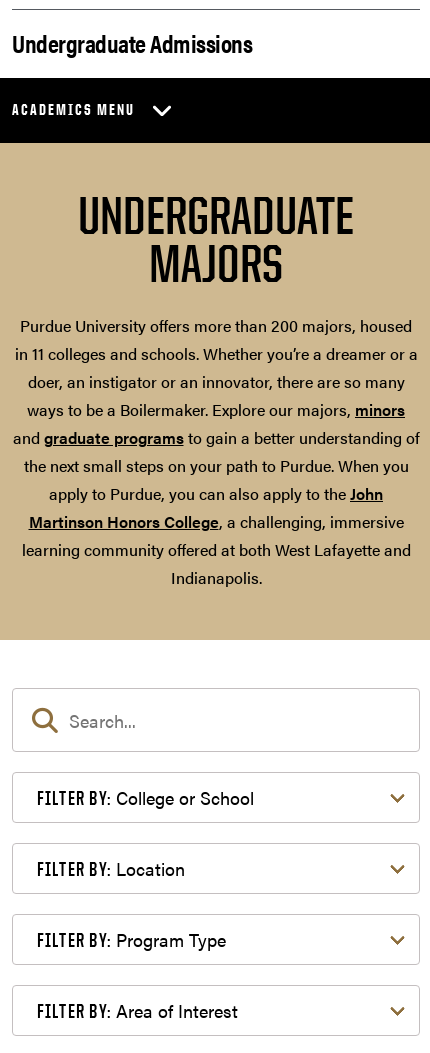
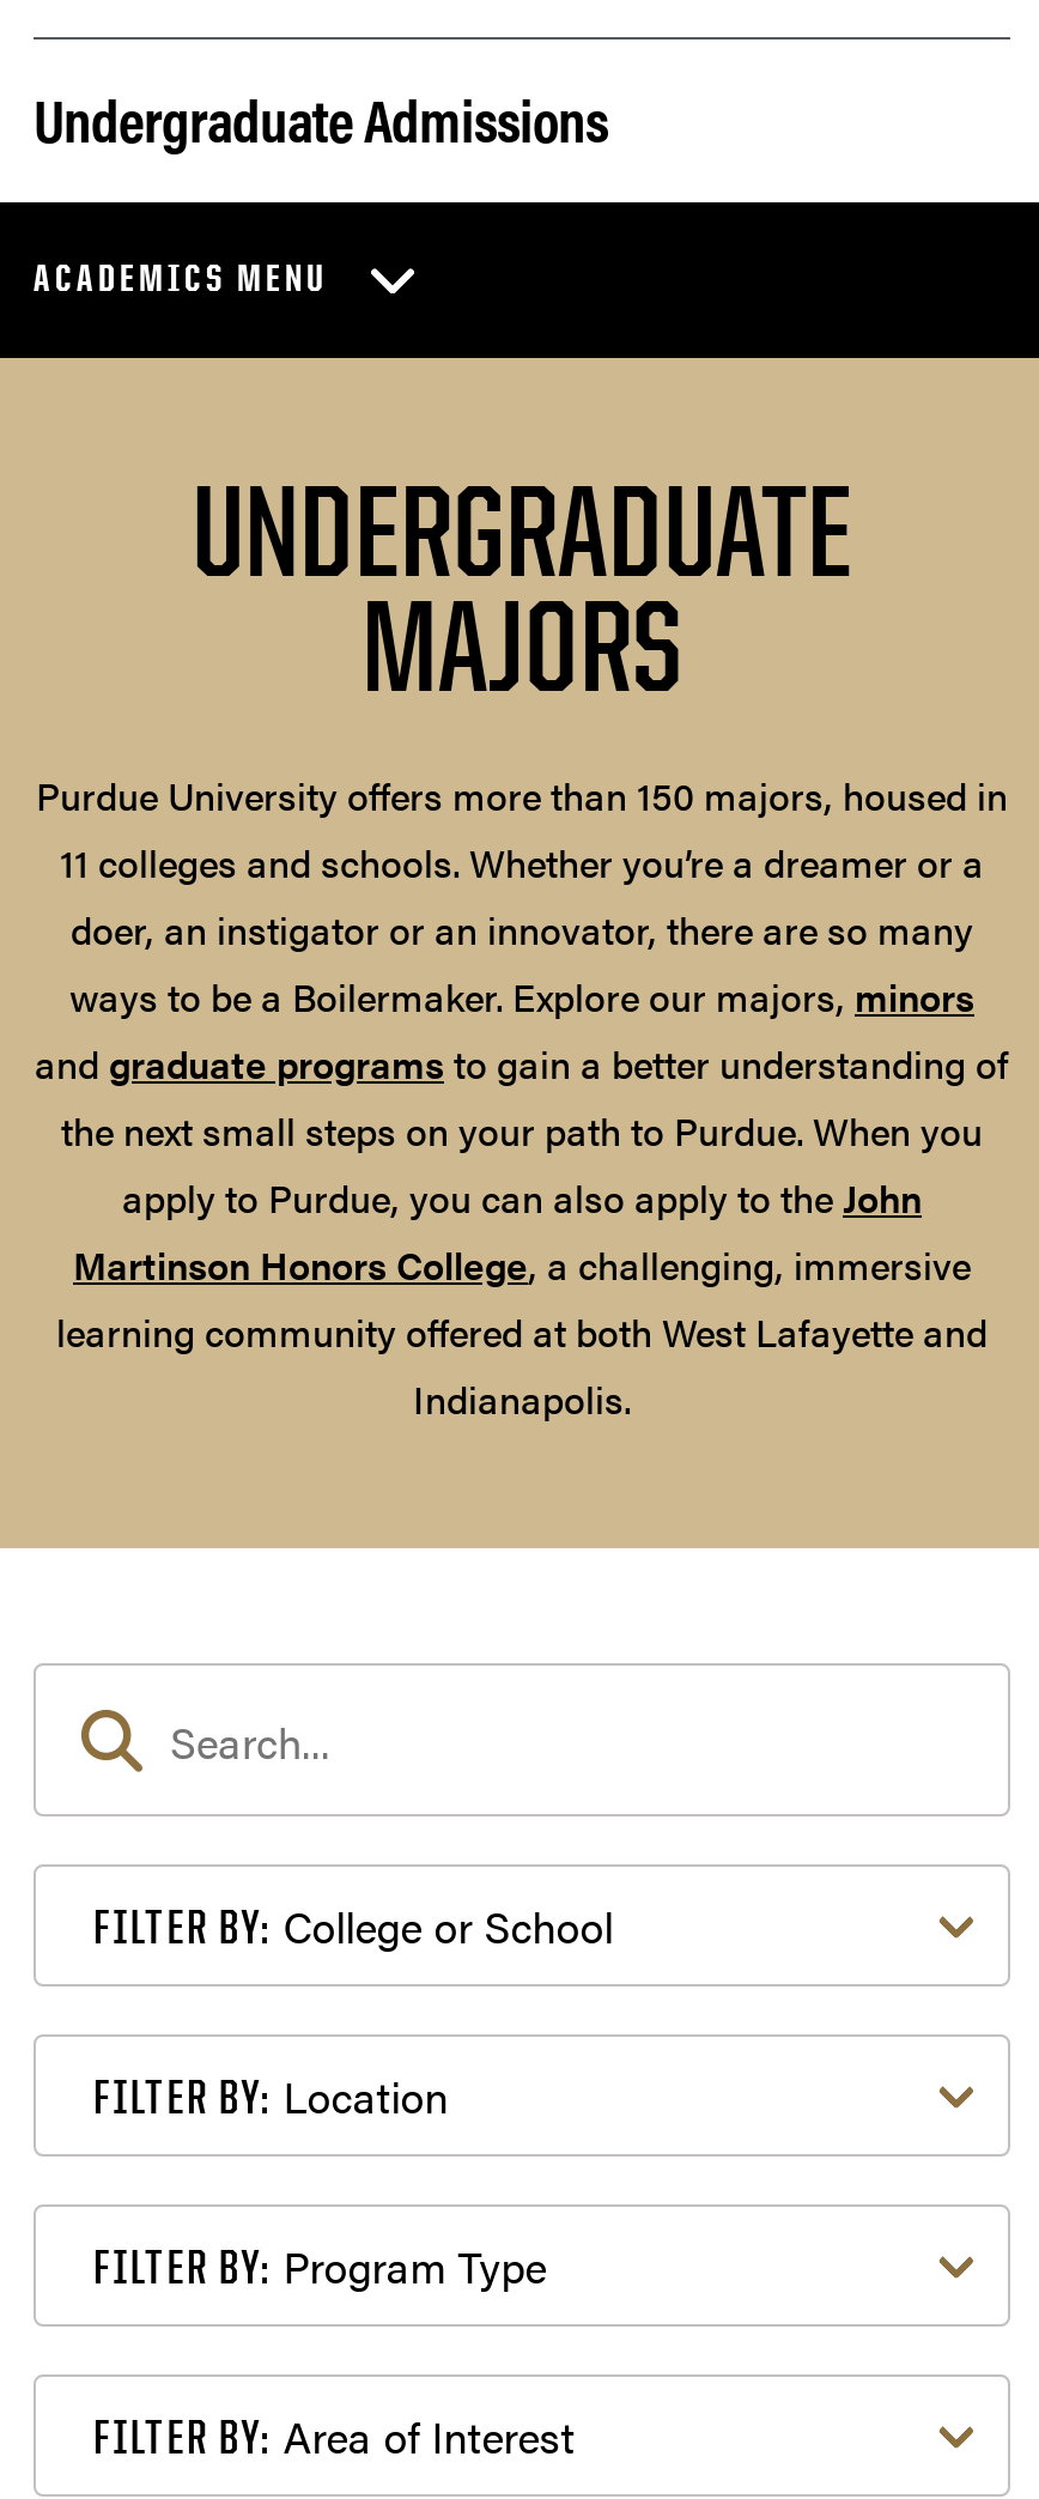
- Purdue University offers more than 200 majors, housed
- in 11 colleges and schools. Whether you’re a dreamer or a
+ Purdue University offers more than 150 majors, housed in
+ 11 colleges and schools. Whether you’re a dreamer or a
